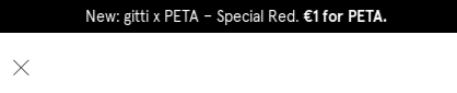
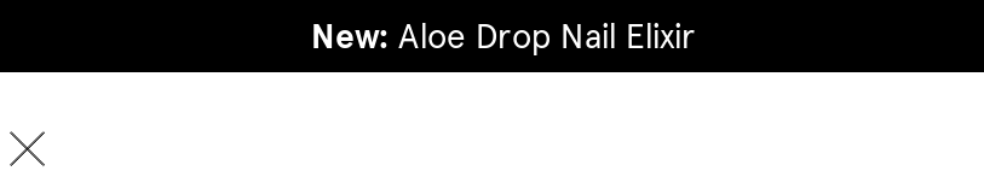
- New: gitti x PETA – Special Red. €1 for PETA.
+ New: Aloe Drop Nail Elixir
